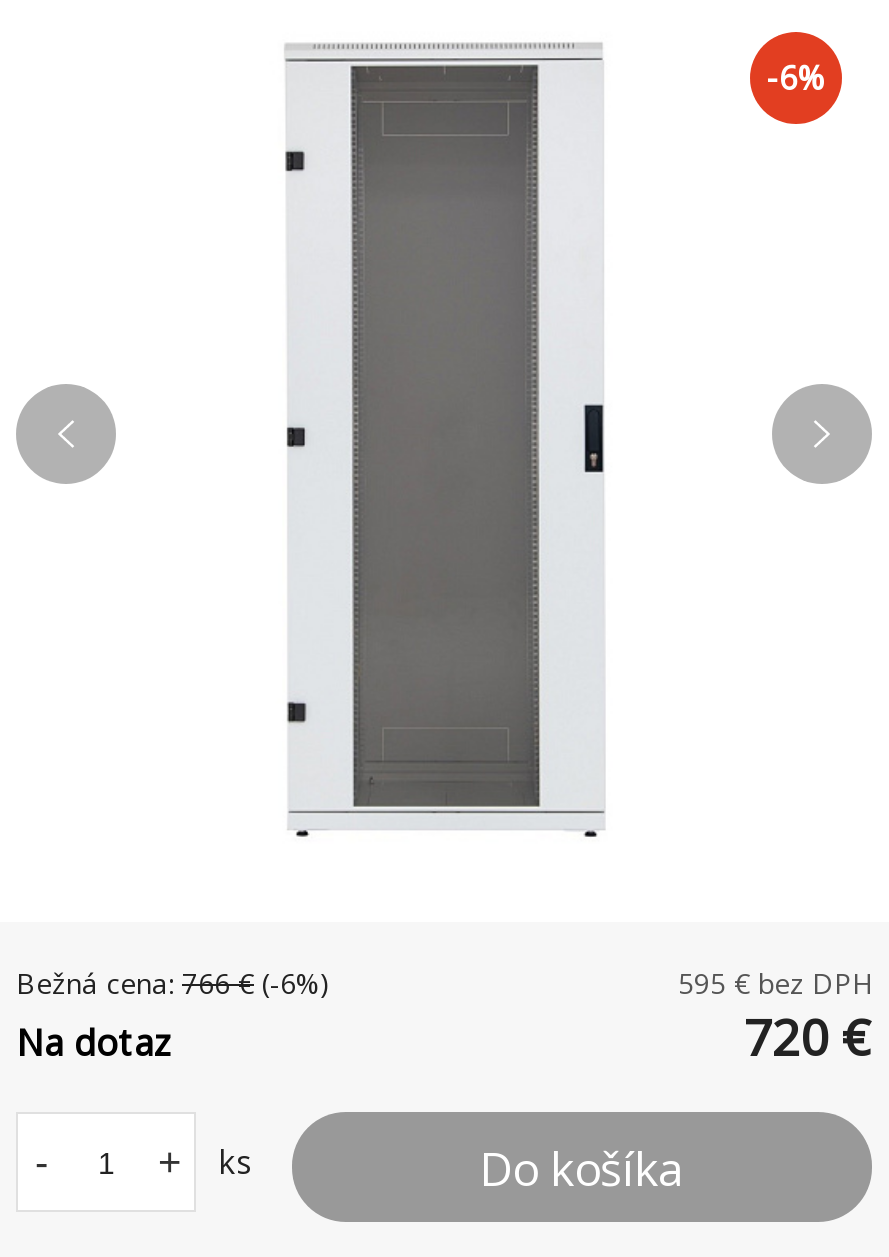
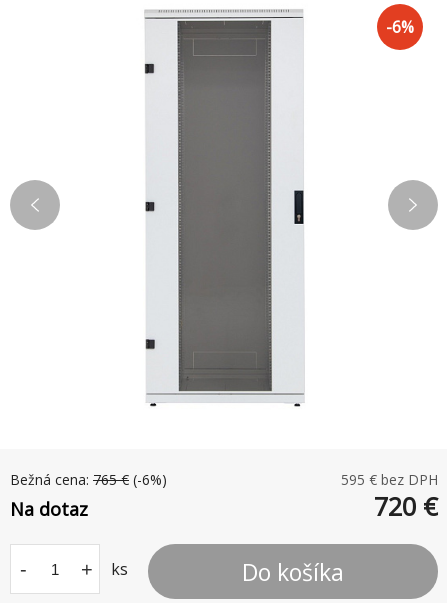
- Bežná cena: 766 €(-6%)
+ Bežná cena: 765 €(-6%)
